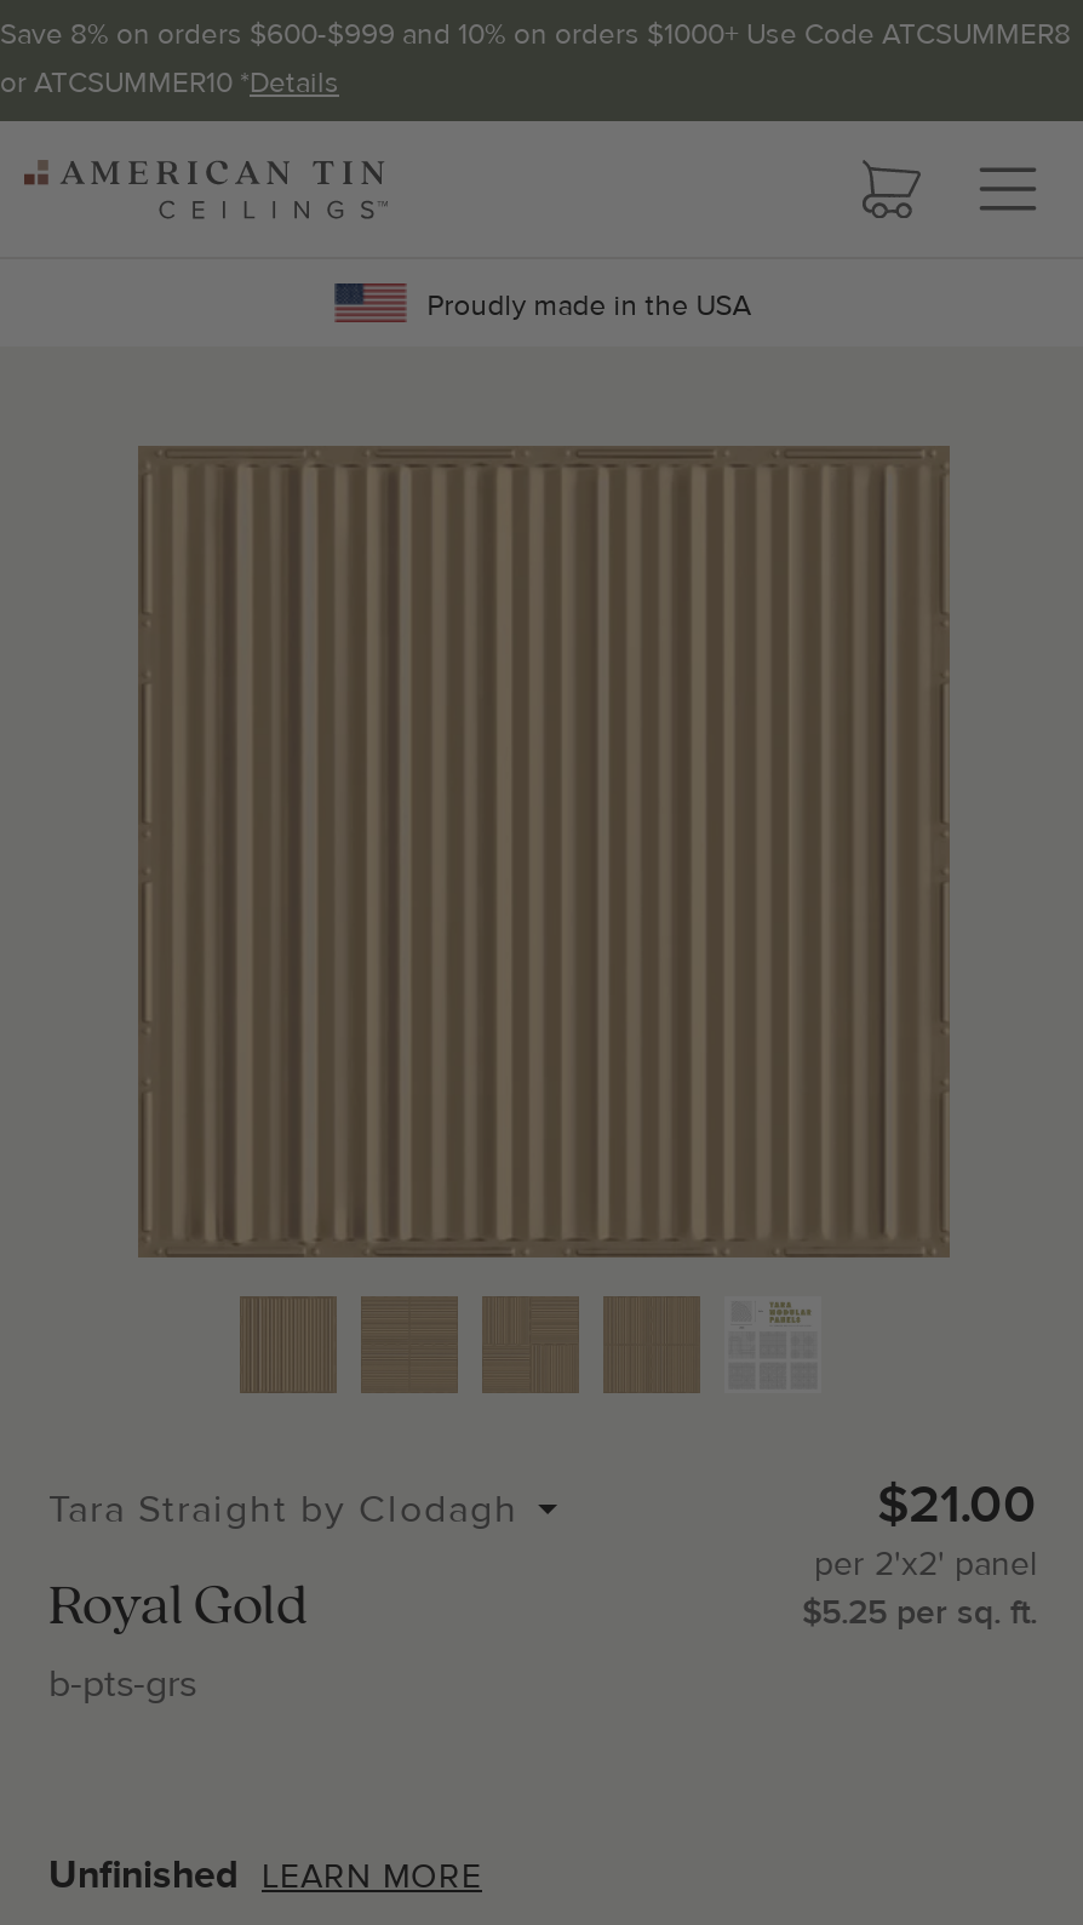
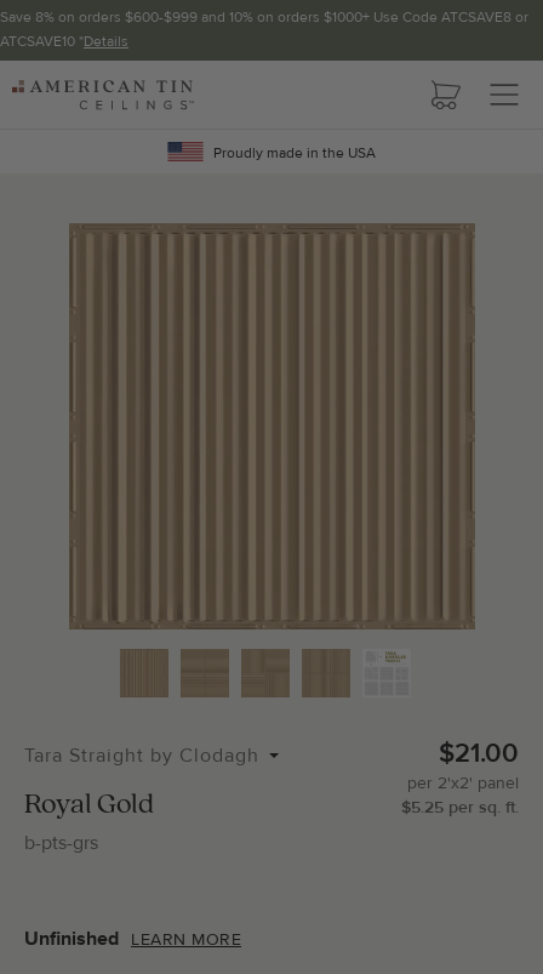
- Save 8% on orders $600-$999 and 10% on orders $1000+ Use Code ATCSUMMER8
- or ATCSUMMER10 *Details
+ Save 8% on orders $600-$999 and 10% on orders $1000+ Use Code ATCSAVE8 or
+ ATCSAVE10 *Details
